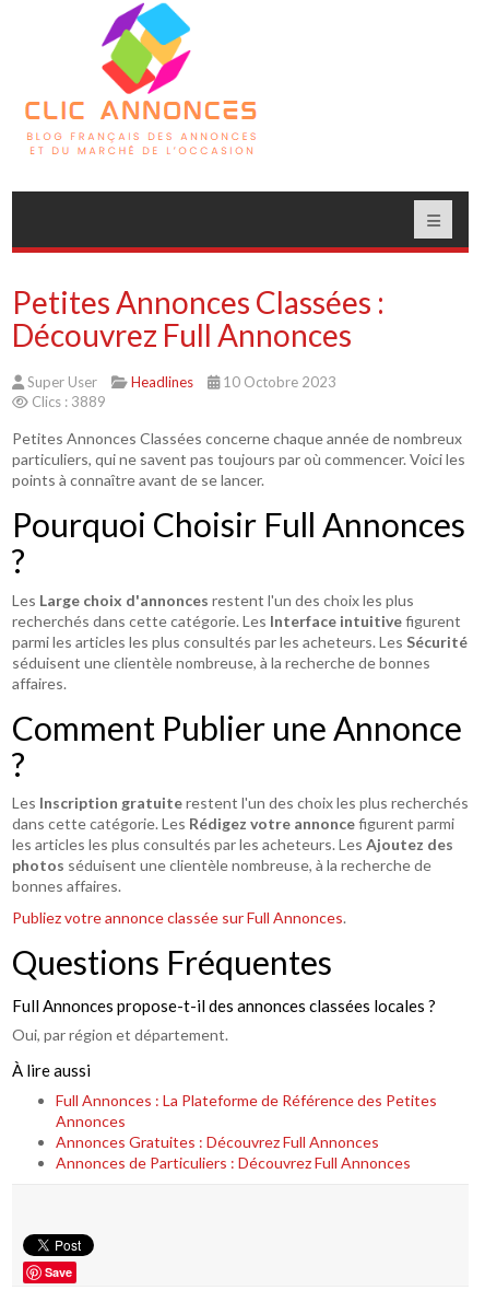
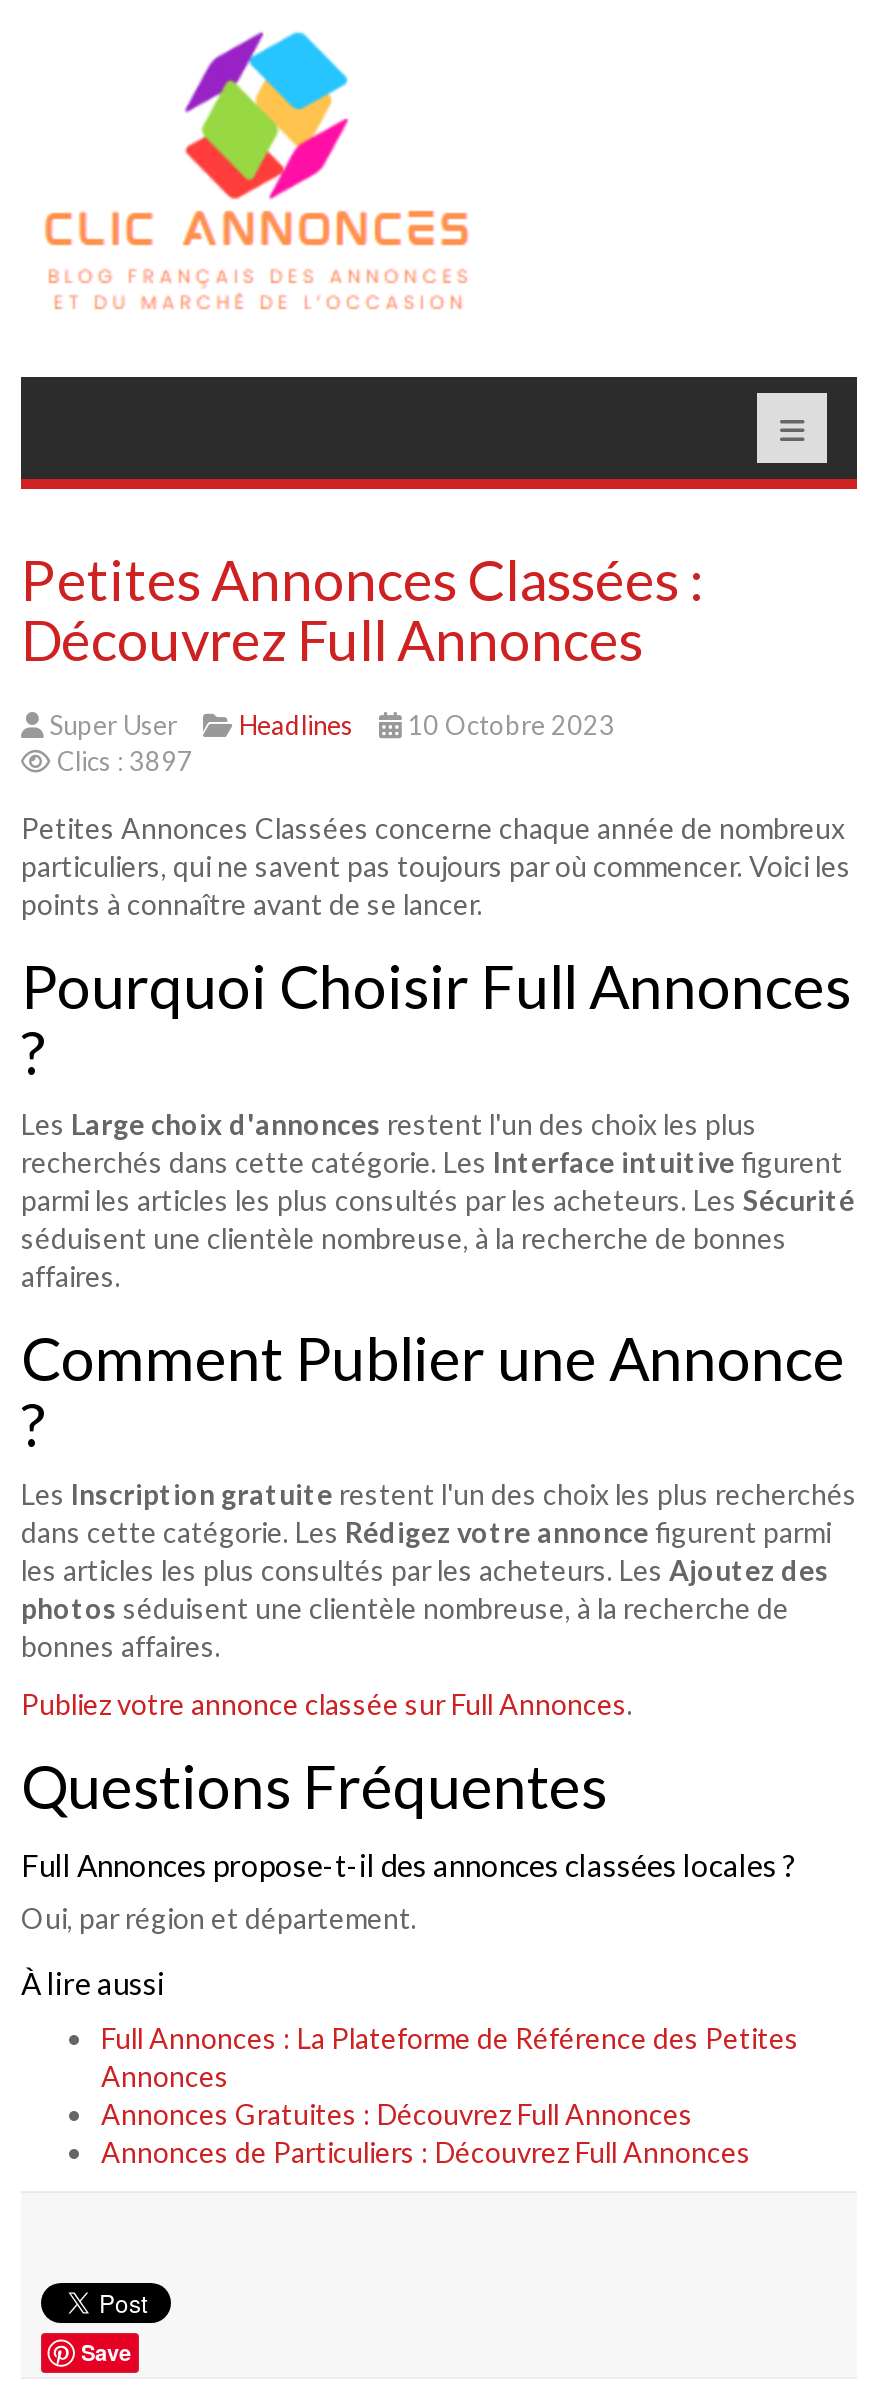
- Clics : 3889
+ Clics : 3897
